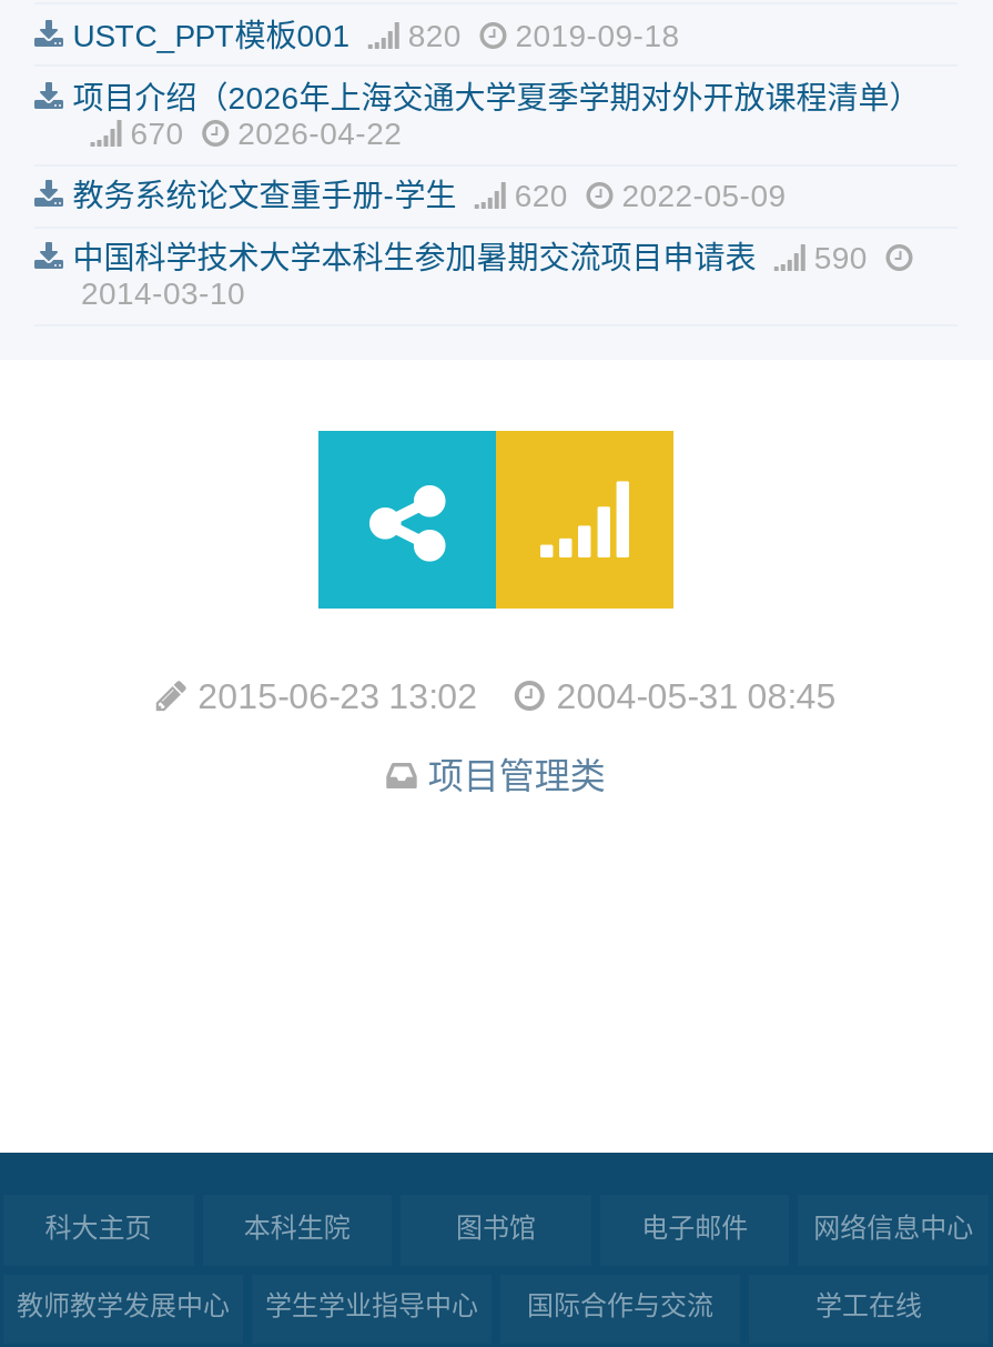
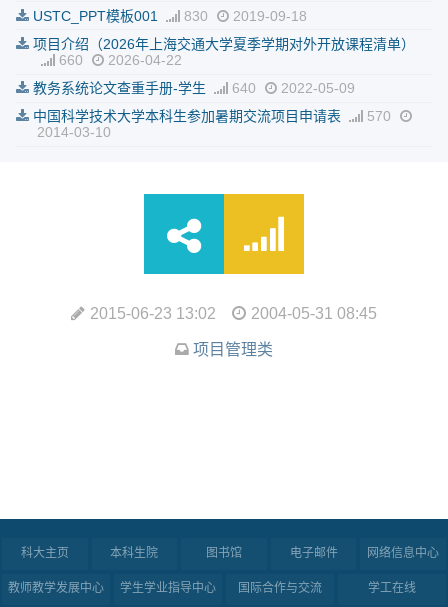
- USTC_PPT模板001 820 2019-09-18
+ USTC_PPT模板001 830 2019-09-18

- 670 2026-04-22
+ 660 2026-04-22

- 教务系统论文查重手册-学生 620 2022-05-09
+ 教务系统论文查重手册-学生 640 2022-05-09

- 中国科学技术大学本科生参加暑期交流项目申请表 590
+ 中国科学技术大学本科生参加暑期交流项目申请表 570
